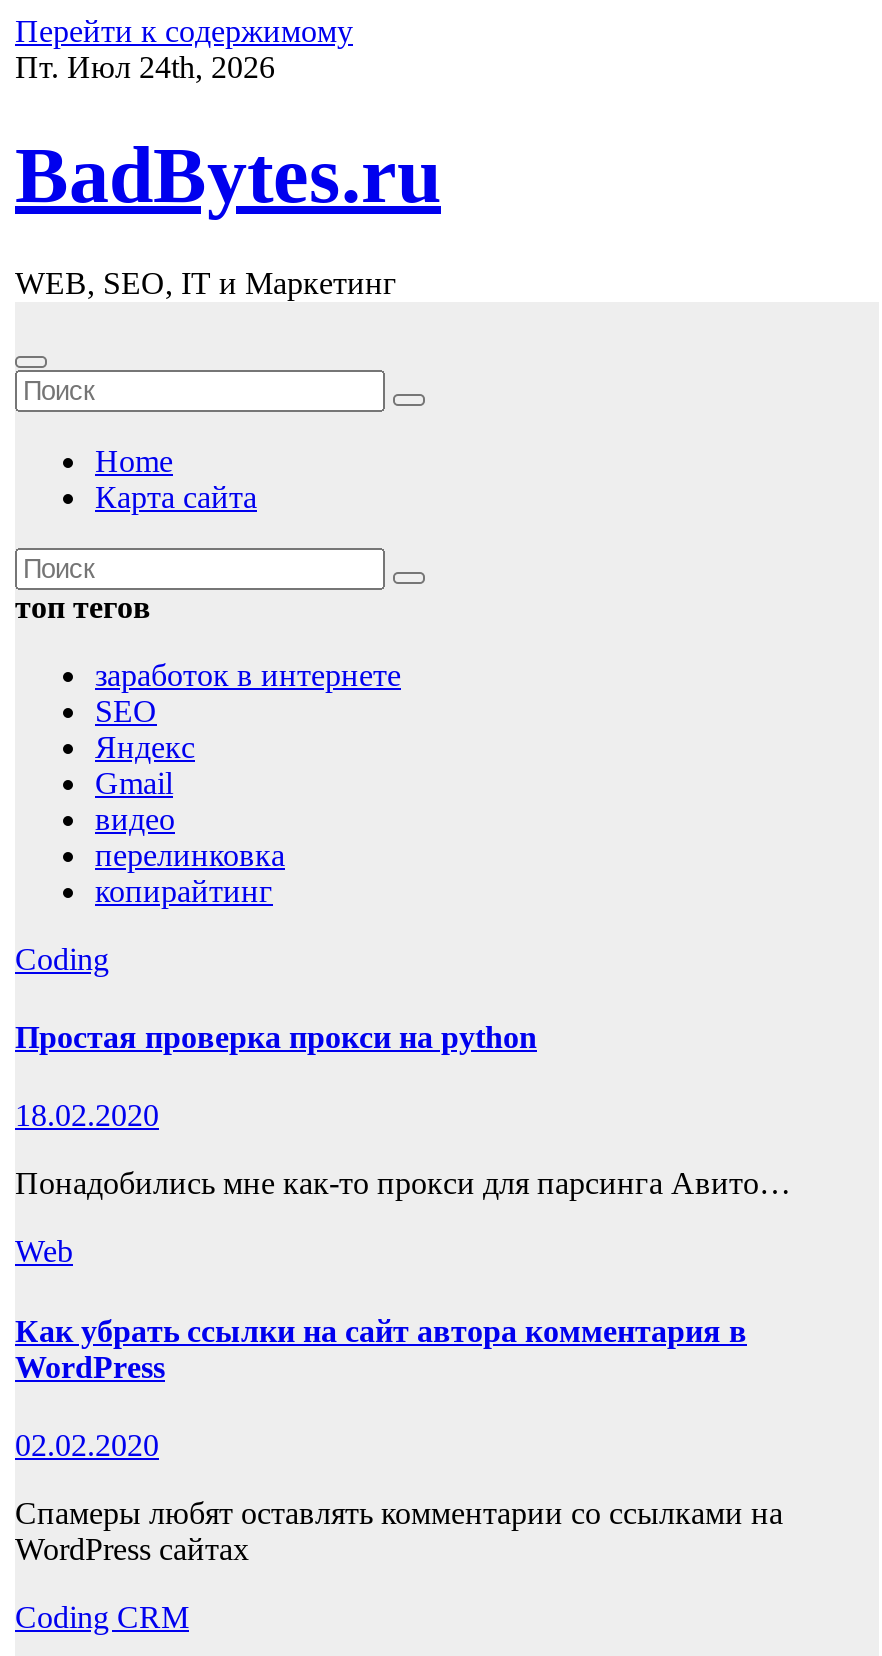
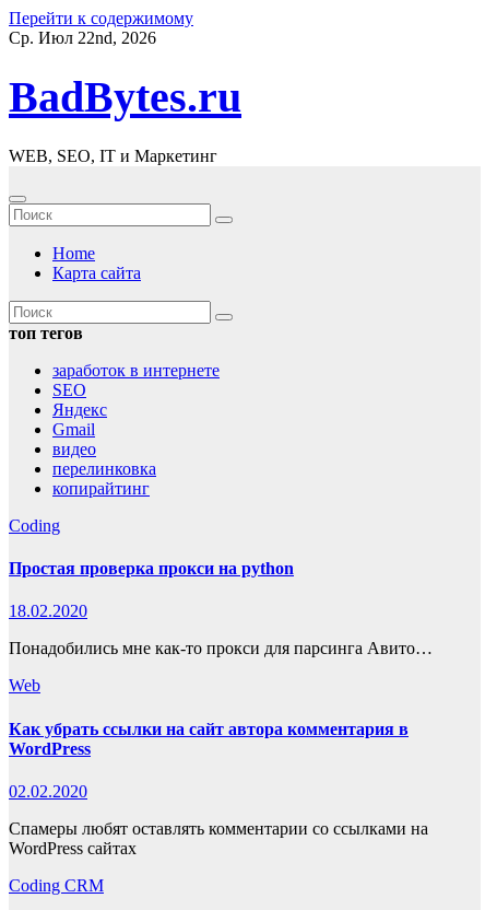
- Пт. Июл 24th, 2026
+ Ср. Июл 22nd, 2026
